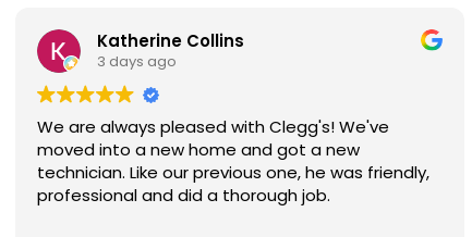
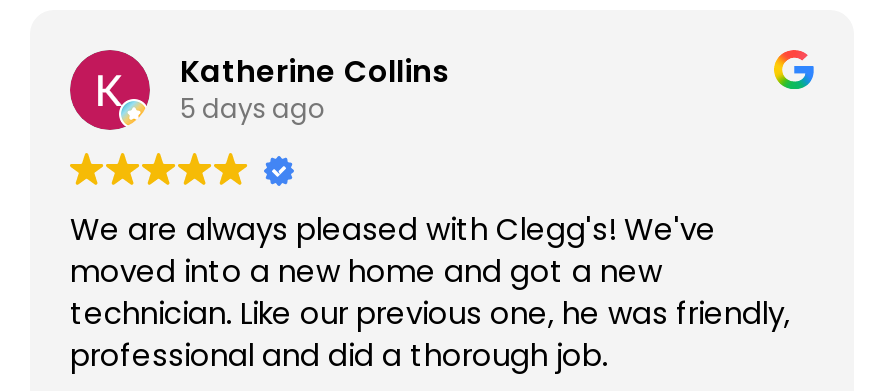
- 3 days ago
+ 5 days ago
